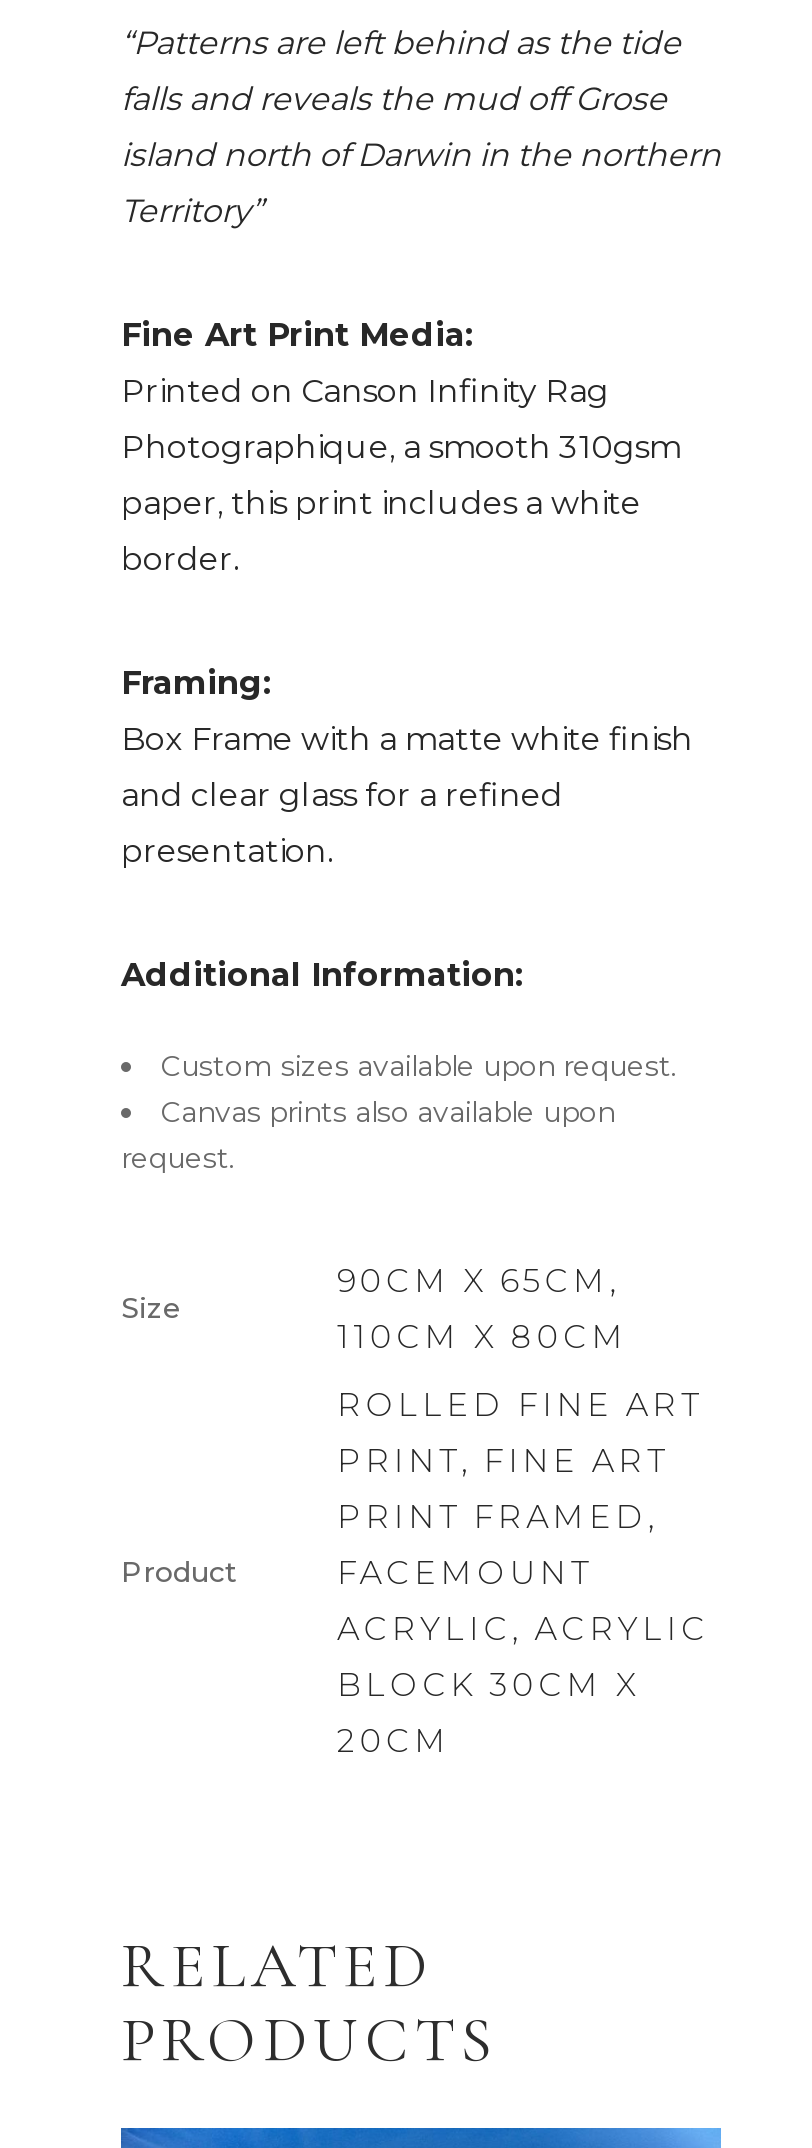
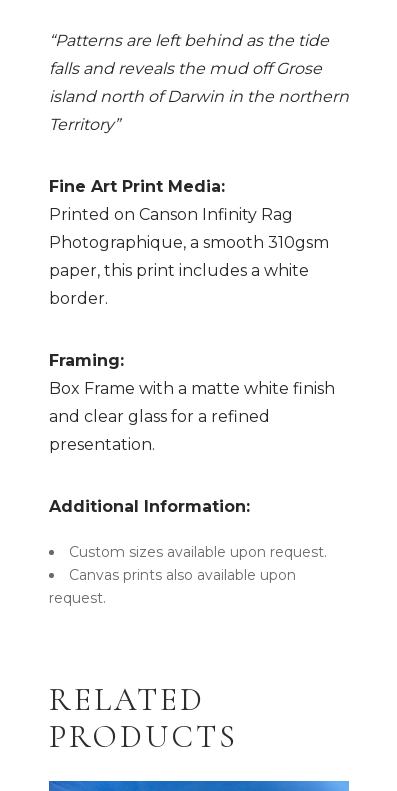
- 90CM X 65CM,
- 110CM X 80CM

- Size

- ROLLED FINE ART
- PRINT, FINE ART
- PRINT FRAMED,
- FACEMOUNT
- ACRYLIC, ACRYLIC
- BLOCK 30CM X
- 20CM

- Product
